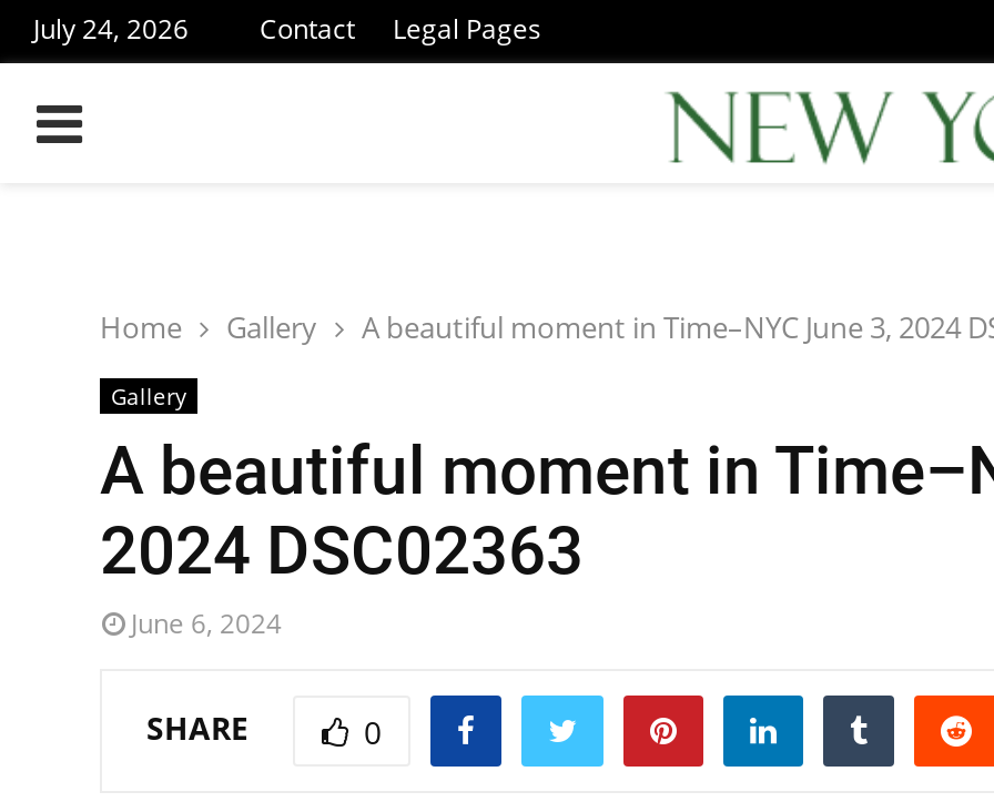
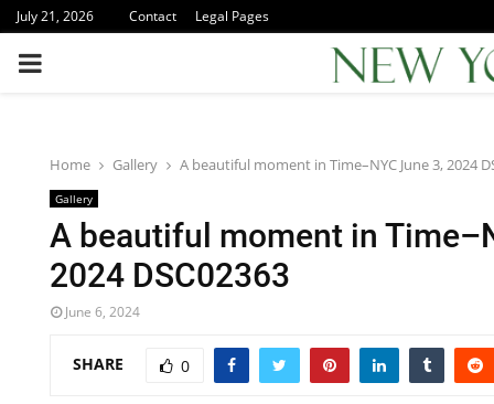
- July 24, 2026 Contact Legal Pages
+ July 21, 2026 Contact Legal Pages
